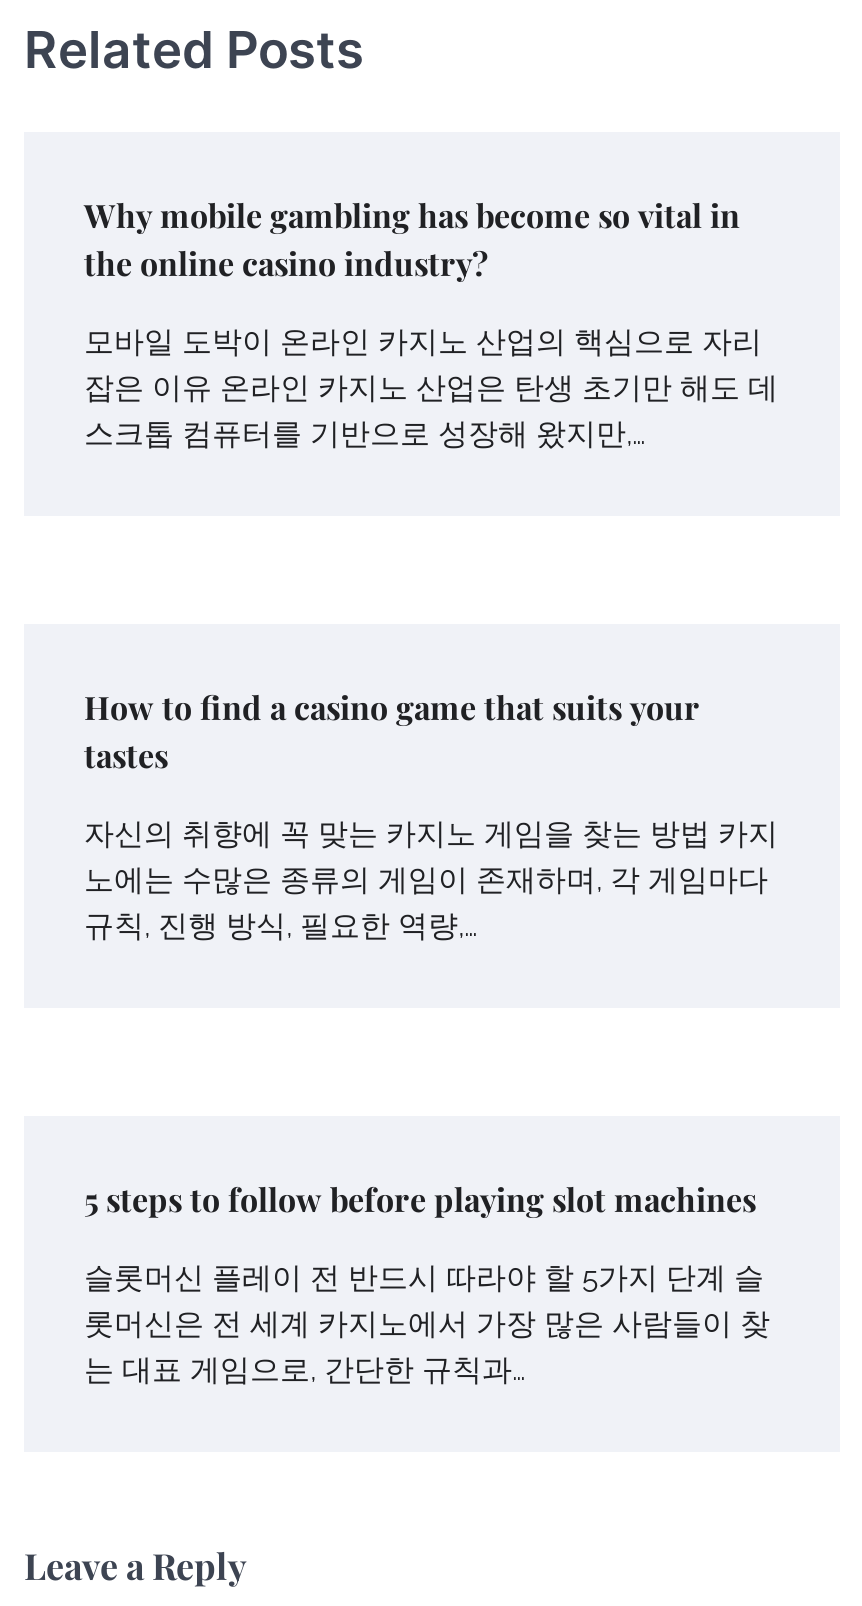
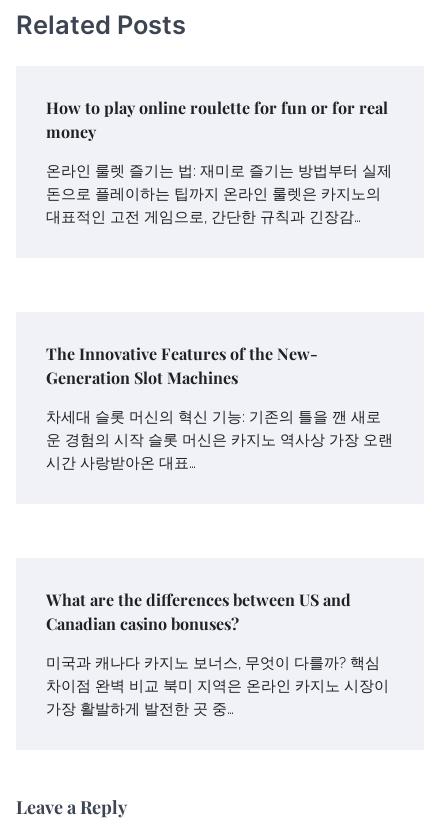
- Why mobile gambling has become so vital in
- the online casino industry?
+ How to play online roulette for fun or for real
+ money

- 모바일 도박이 온라인 카지노 산업의 핵심으로 자리
- 잡은 이유 온라인 카지노 산업은 탄생 초기만 해도 데
- 스크톱 컴퓨터를 기반으로 성장해 왔지만,…
+ 온라인 룰렛 즐기는 법: 재미로 즐기는 방법부터 실제
+ 돈으로 플레이하는 팁까지 온라인 룰렛은 카지노의
+ 대표적인 고전 게임으로, 간단한 규칙과 긴장감…

- How to find a casino game that suits your
- tastes
+ The Innovative Features of the New-
+ Generation Slot Machines

- 자신의 취향에 꼭 맞는 카지노 게임을 찾는 방법 카지
- 노에는 수많은 종류의 게임이 존재하며, 각 게임마다
- 규칙, 진행 방식, 필요한 역량,…
+ 차세대 슬롯 머신의 혁신 기능: 기존의 틀을 깬 새로
+ 운 경험의 시작 슬롯 머신은 카지노 역사상 가장 오랜
+ 시간 사랑받아온 대표…

- 5 steps to follow before playing slot machines
+ What are the differences between US and
+ Canadian casino bonuses?

- 슬롯머신 플레이 전 반드시 따라야 할 5가지 단계 슬
- 롯머신은 전 세계 카지노에서 가장 많은 사람들이 찾
- 는 대표 게임으로, 간단한 규칙과…
+ 미국과 캐나다 카지노 보너스, 무엇이 다를까? 핵심
+ 차이점 완벽 비교 북미 지역은 온라인 카지노 시장이
+ 가장 활발하게 발전한 곳 중…
